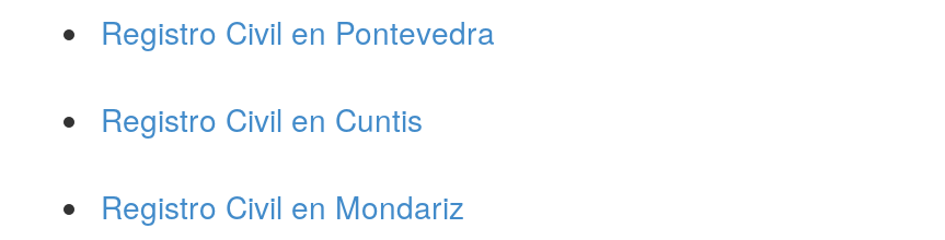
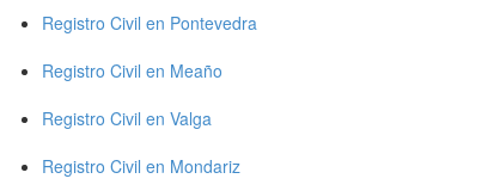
- Registro Civil en Cuntis
+ Registro Civil en Meaño
+ Registro Civil en Valga
